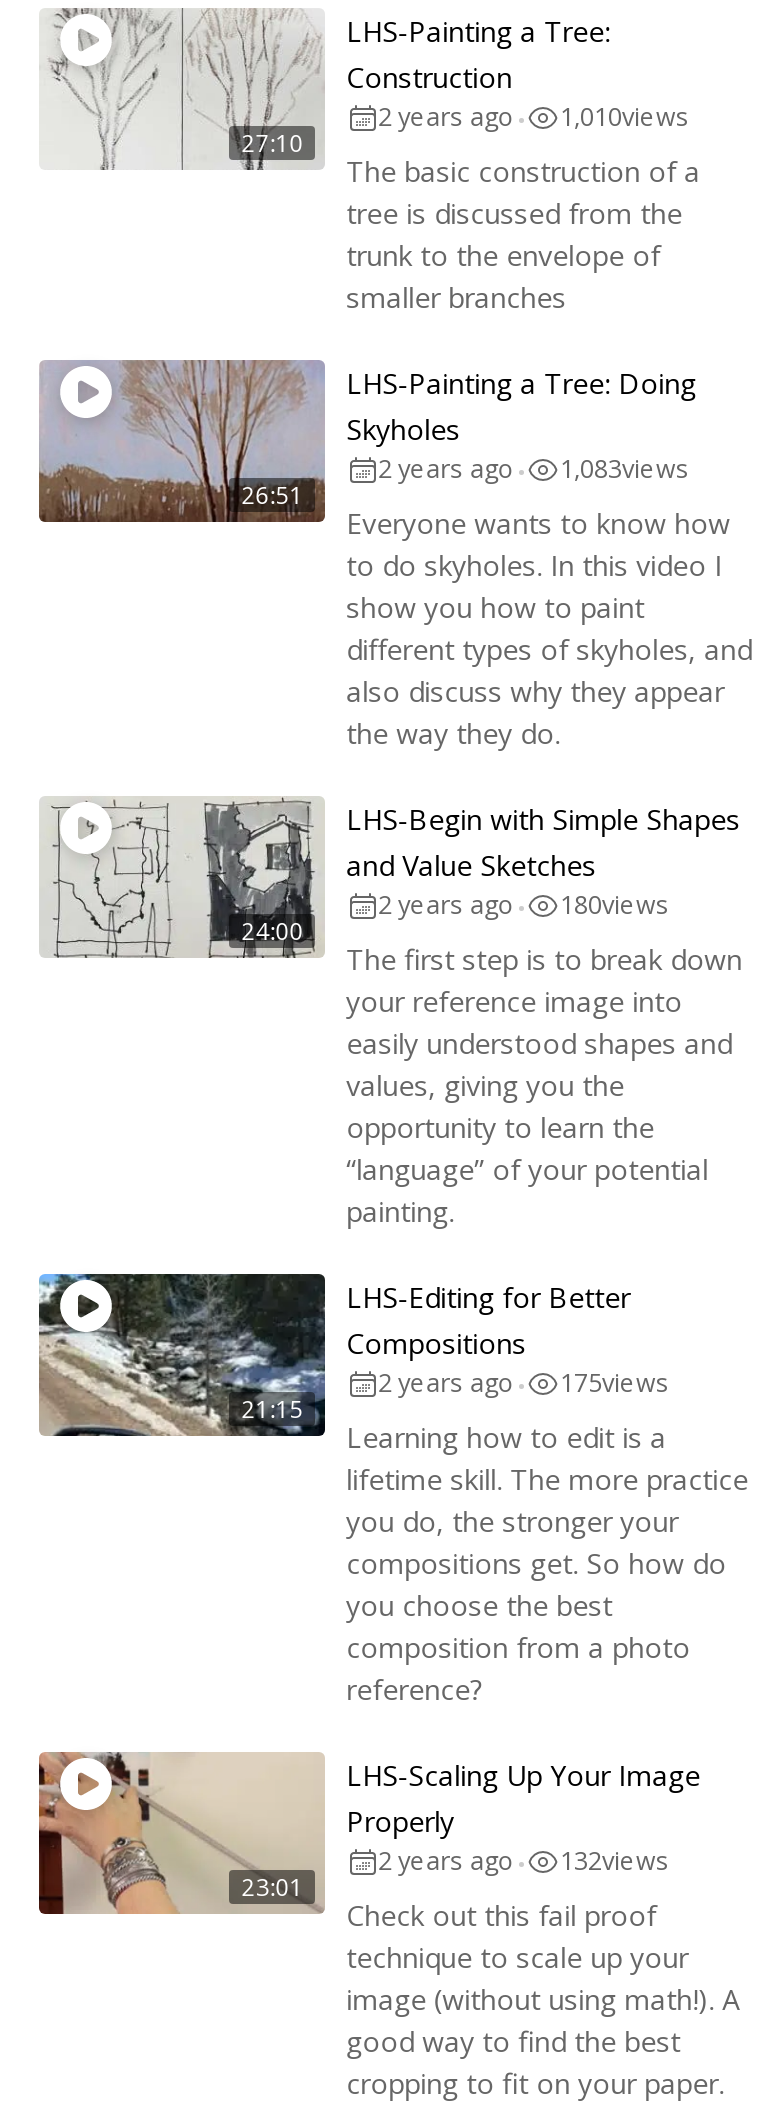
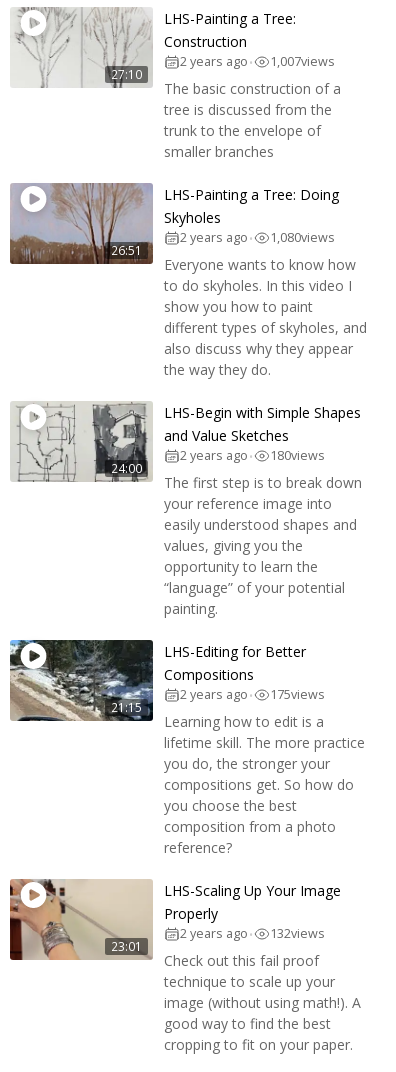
- 2 years ago • 1,010views
+ 2 years ago • 1,007views

- 2 years ago • 1,083views
+ 2 years ago • 1,080views
